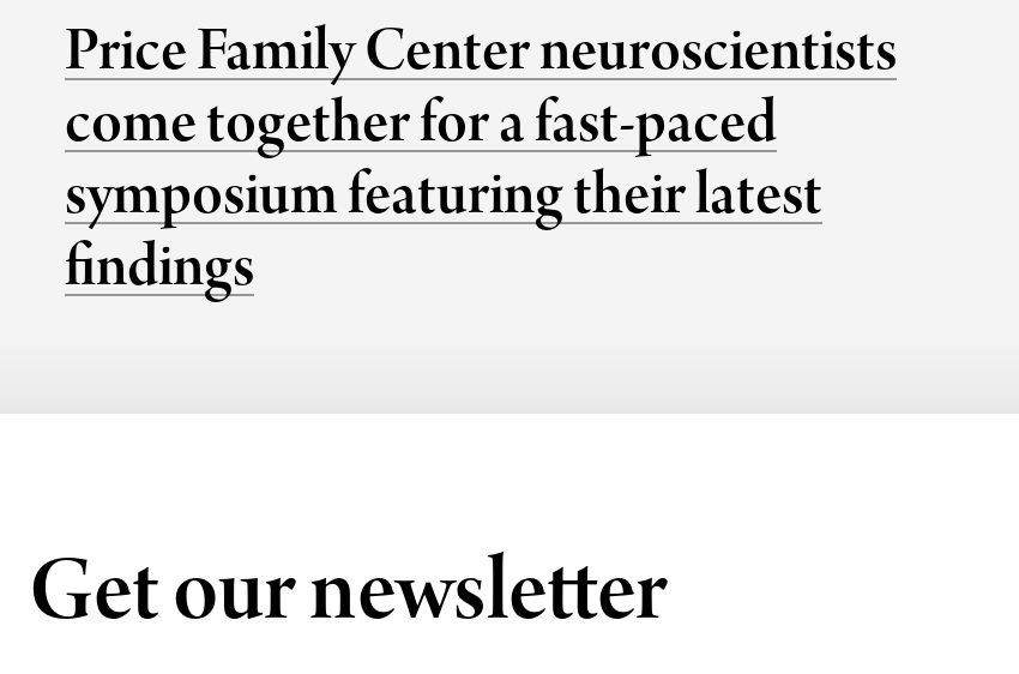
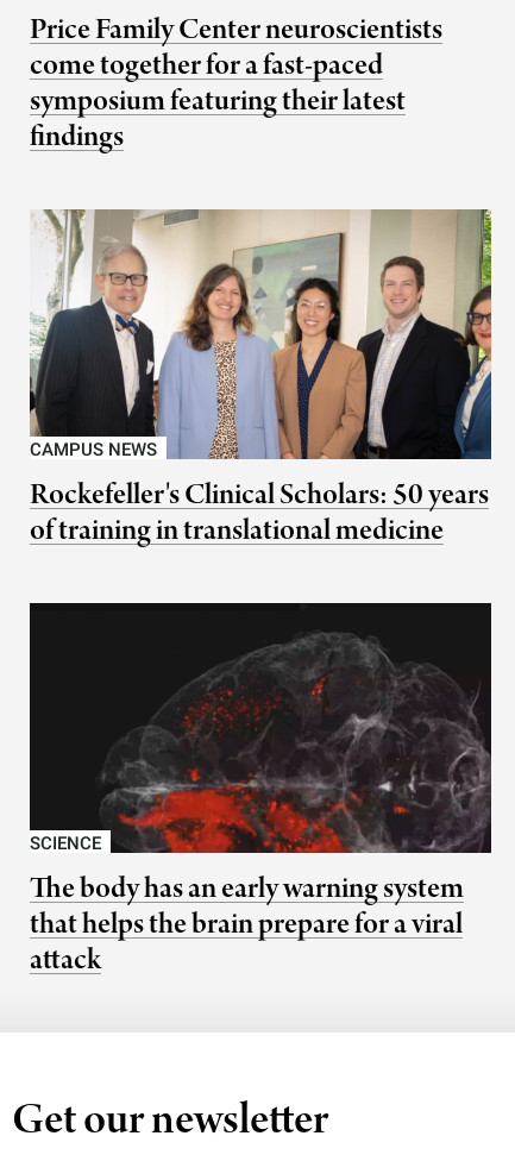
+ [image]
+ CAMPUS NEWS
+ Rockefeller's Clinical Scholars: 50 years
+ of training in translational medicine

+ [image]
+ SCIENCE
+ The body has an early warning system
+ that helps the brain prepare for a viral
+ attack
